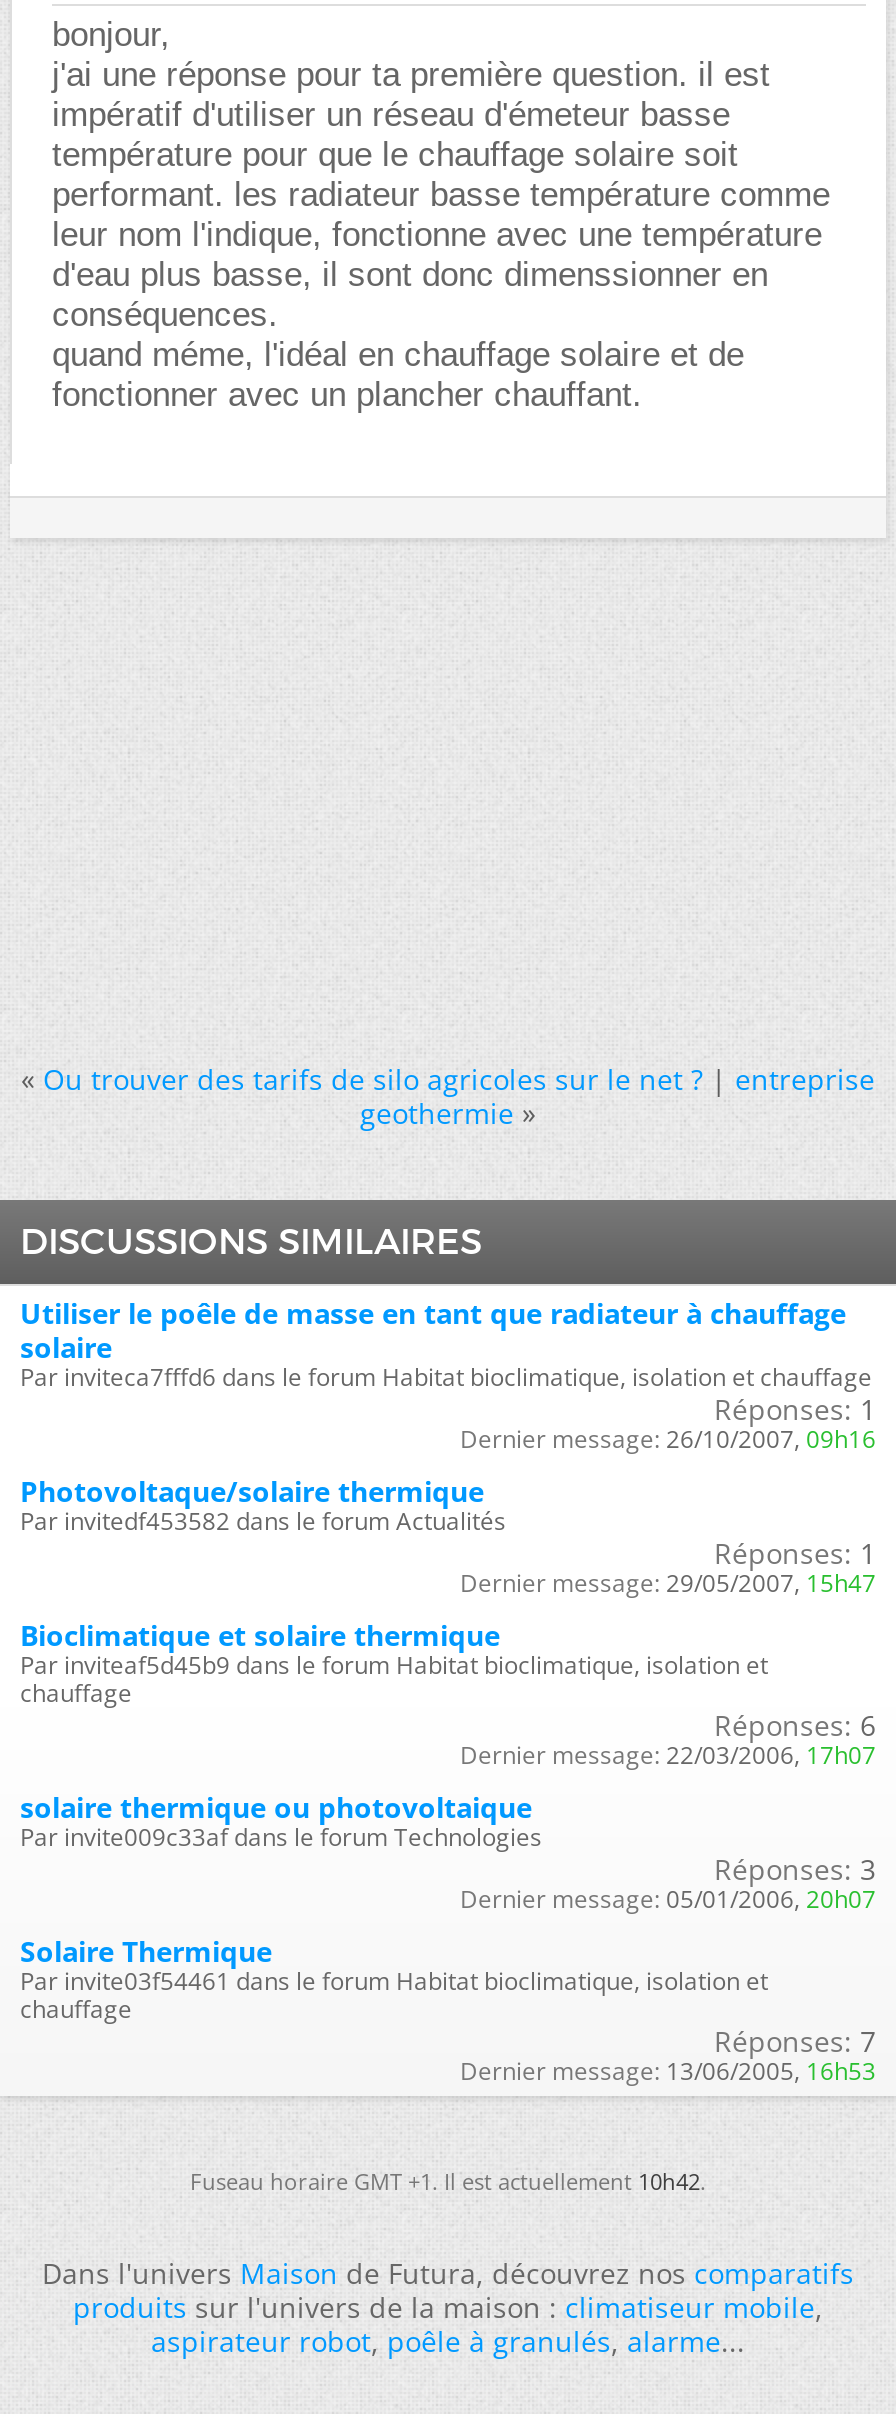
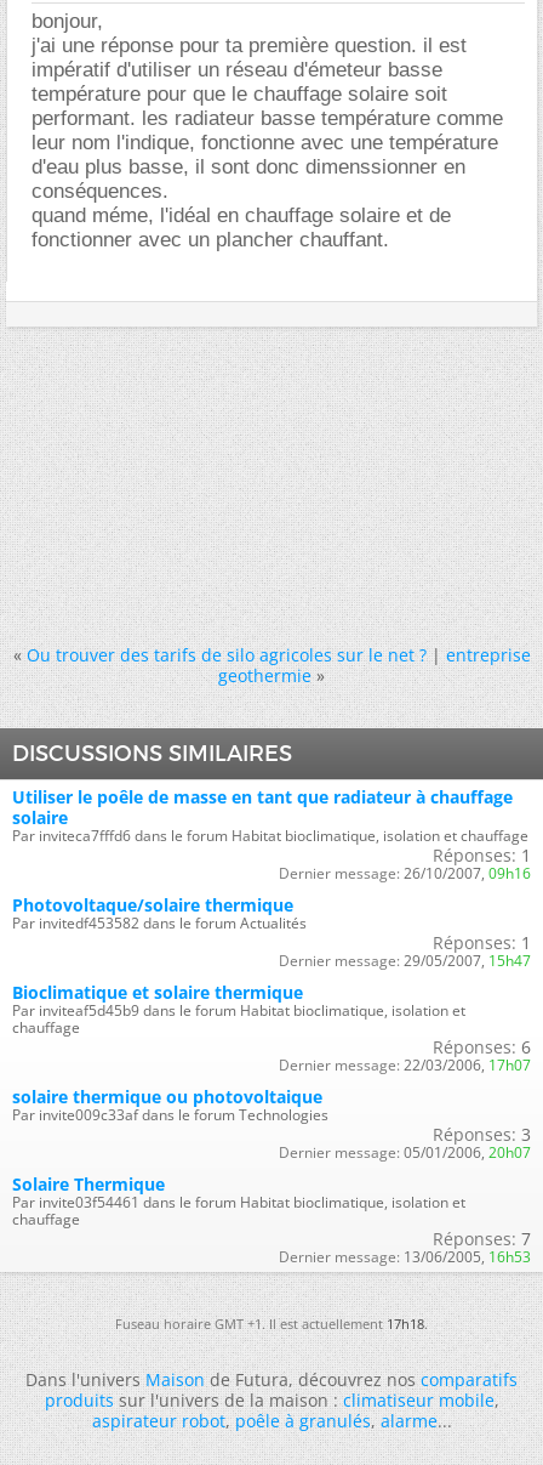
- Fuseau horaire GMT +1. Il est actuellement 10h42.
+ Fuseau horaire GMT +1. Il est actuellement 17h18.
